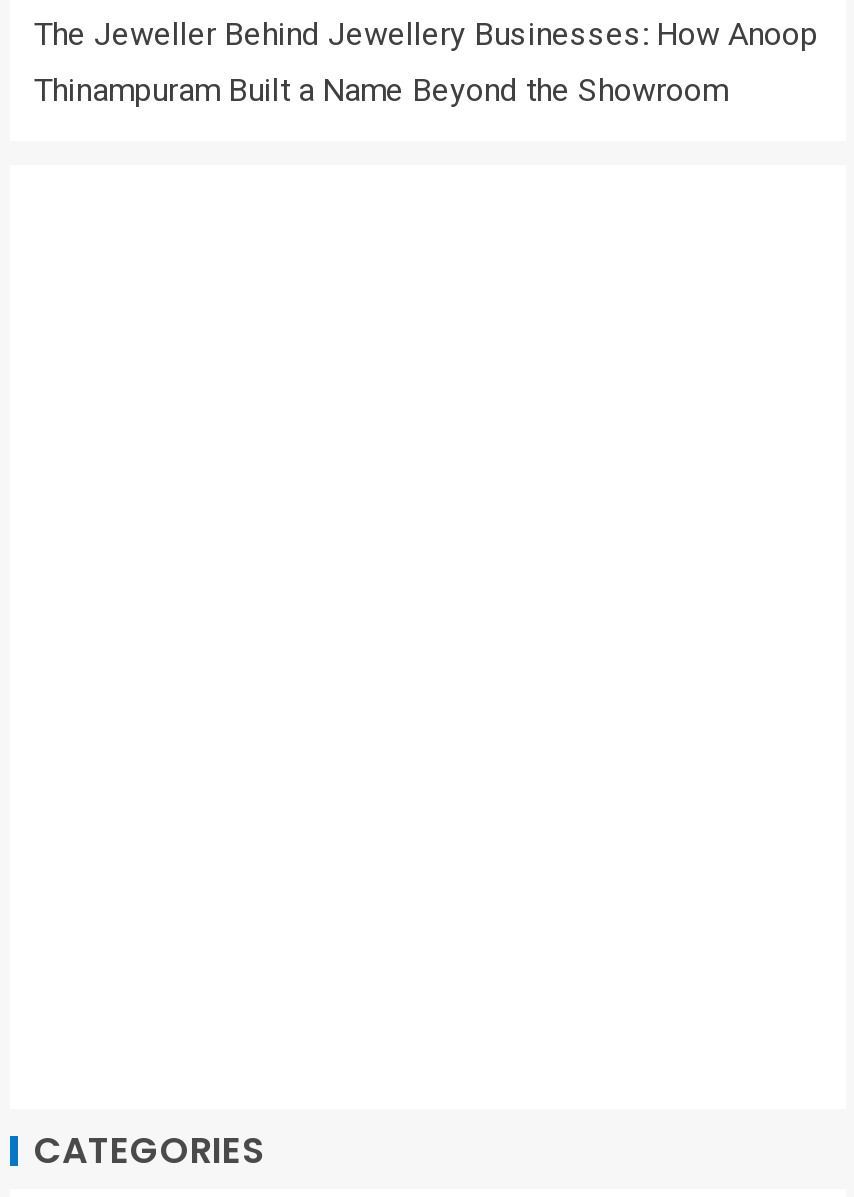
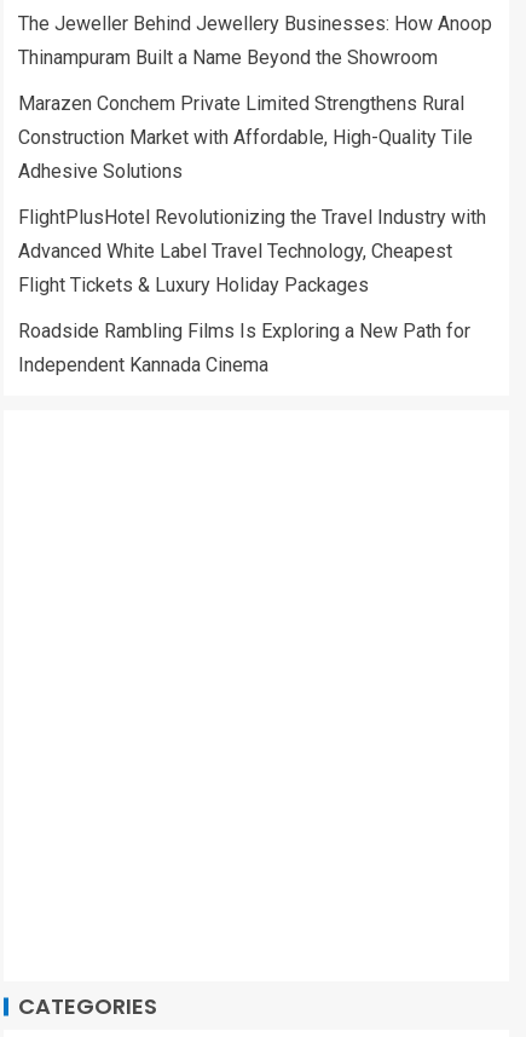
+ Marazen Conchem Private Limited Strengthens Rural
+ Construction Market with Affordable, High-Quality Tile
+ Adhesive Solutions
+ FlightPlusHotel Revolutionizing the Travel Industry with
+ Advanced White Label Travel Technology, Cheapest
+ Flight Tickets & Luxury Holiday Packages
+ Roadside Rambling Films Is Exploring a New Path for
+ Independent Kannada Cinema
